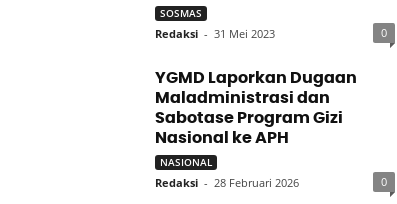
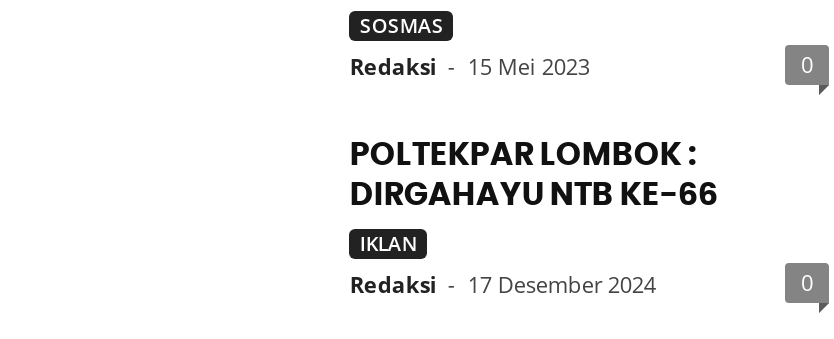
- Redaksi - 31 Mei 2023
+ Redaksi - 15 Mei 2023

- YGMD Laporkan Dugaan
- Maladministrasi dan
- Sabotase Program Gizi
- Nasional ke APH
+ POLTEKPAR LOMBOK :
+ DIRGAHAYU NTB KE-66

- NASIONAL
- Redaksi - 28 Februari 2026
+ IKLAN
+ Redaksi - 17 Desember 2024
